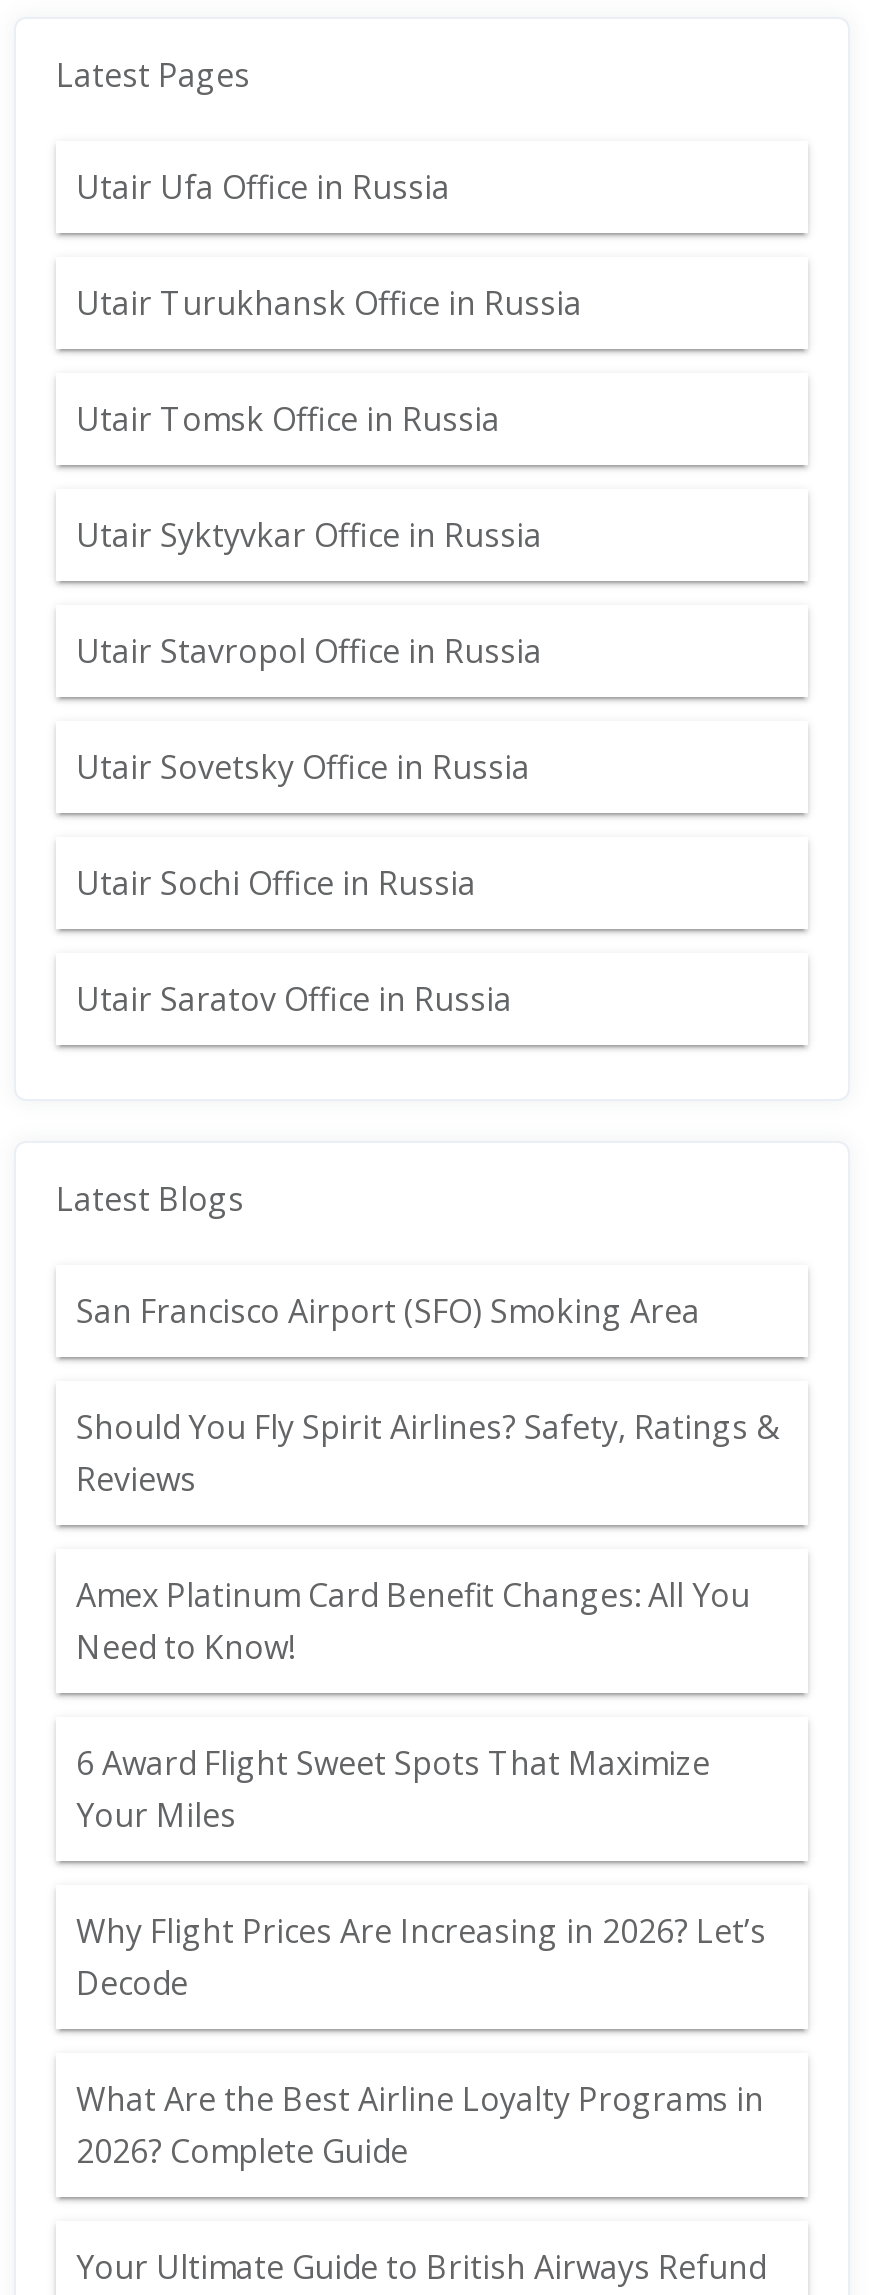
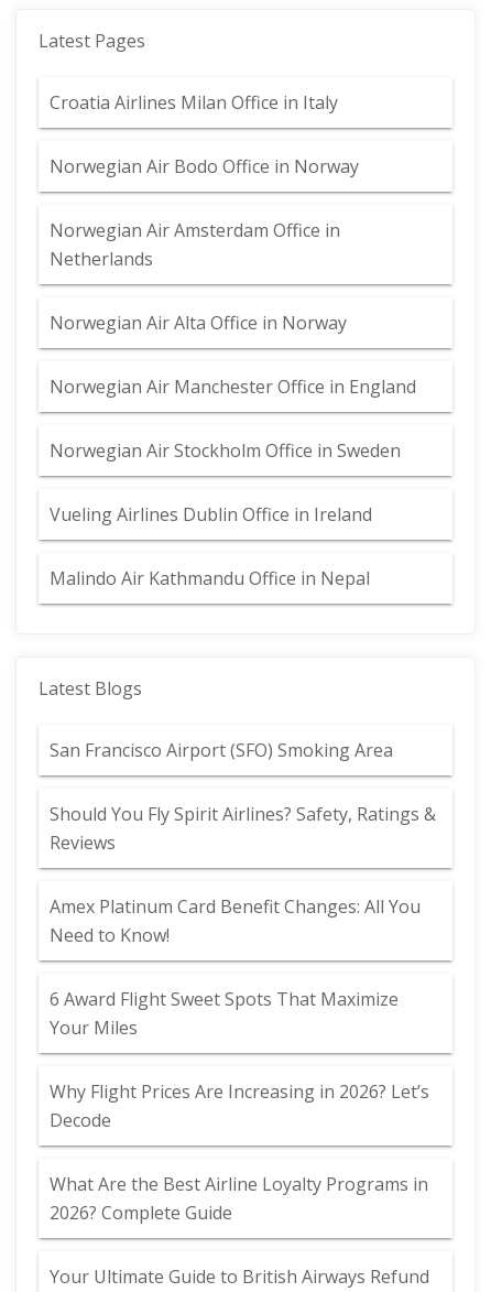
- Utair Ufa Office in Russia
+ Croatia Airlines Milan Office in Italy

- Utair Turukhansk Office in Russia
+ Norwegian Air Bodo Office in Norway

- Utair Tomsk Office in Russia
+ Norwegian Air Amsterdam Office in
+ Netherlands

- Utair Syktyvkar Office in Russia
+ Norwegian Air Alta Office in Norway

- Utair Stavropol Office in Russia
+ Norwegian Air Manchester Office in England

- Utair Sovetsky Office in Russia
+ Norwegian Air Stockholm Office in Sweden

- Utair Sochi Office in Russia
+ Vueling Airlines Dublin Office in Ireland

- Utair Saratov Office in Russia
+ Malindo Air Kathmandu Office in Nepal
